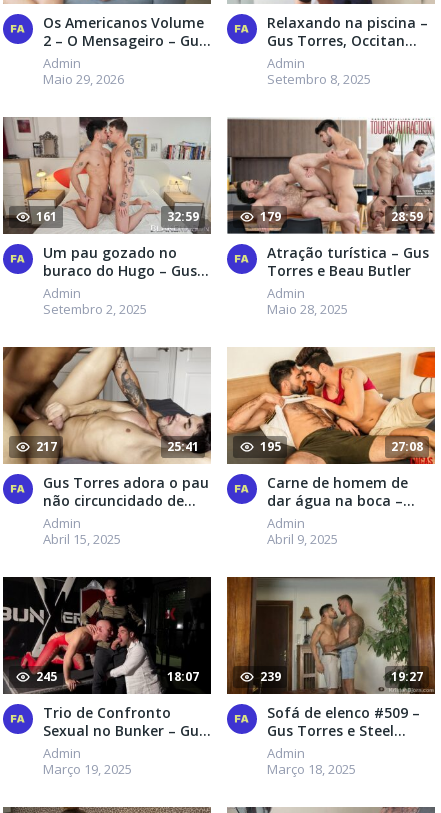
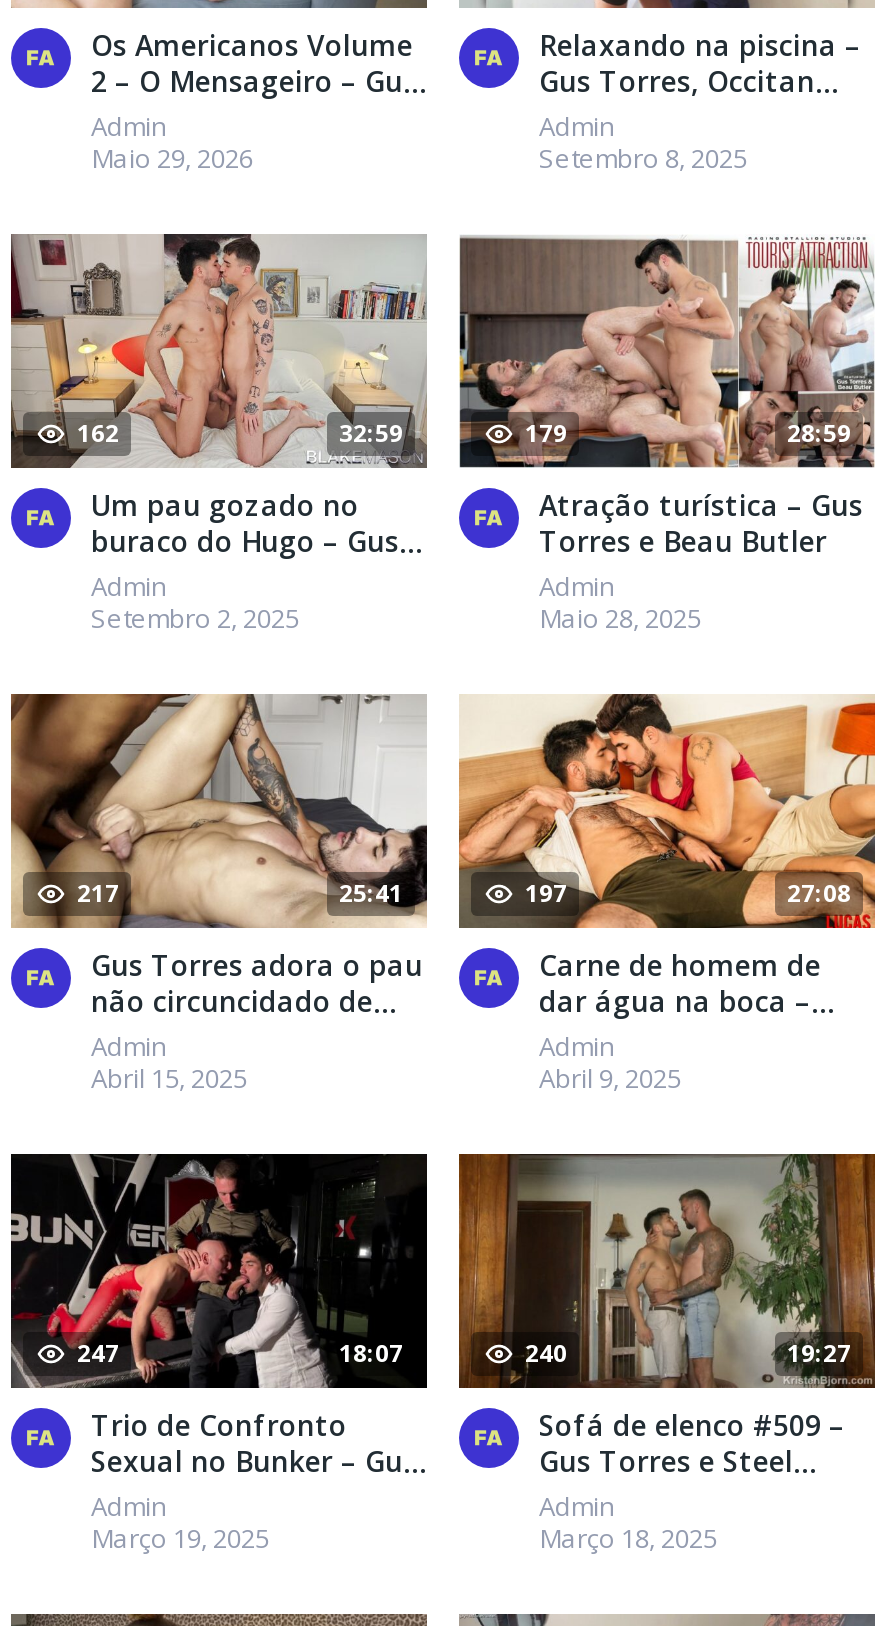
- 161
+ 162

- 195
+ 197

- 245
+ 247

- 239
+ 240
